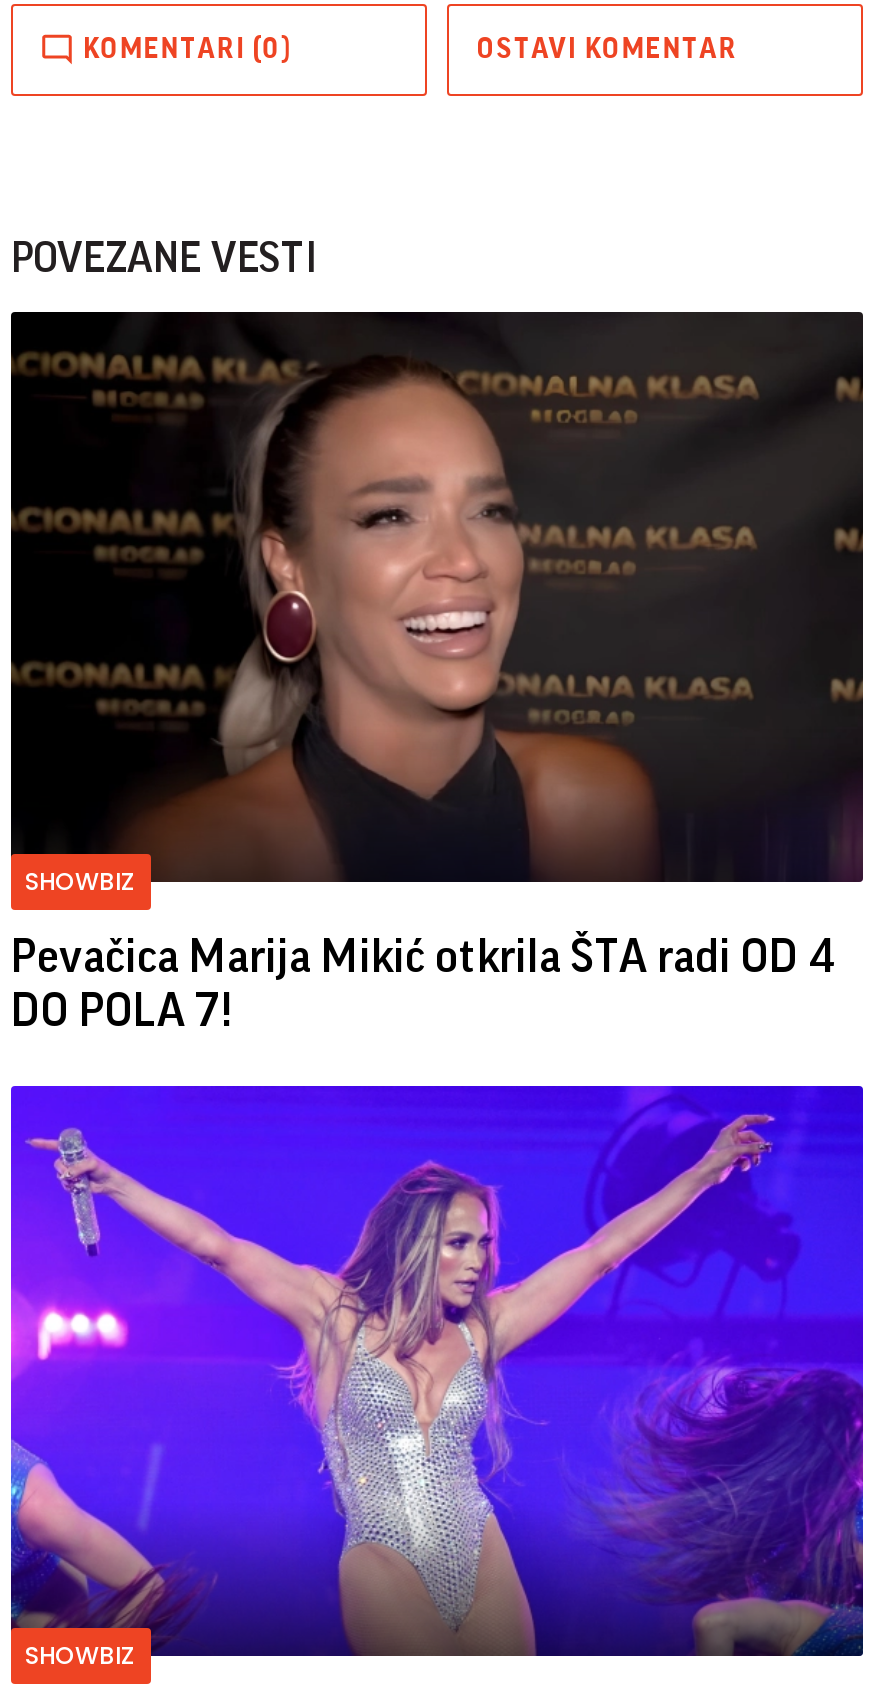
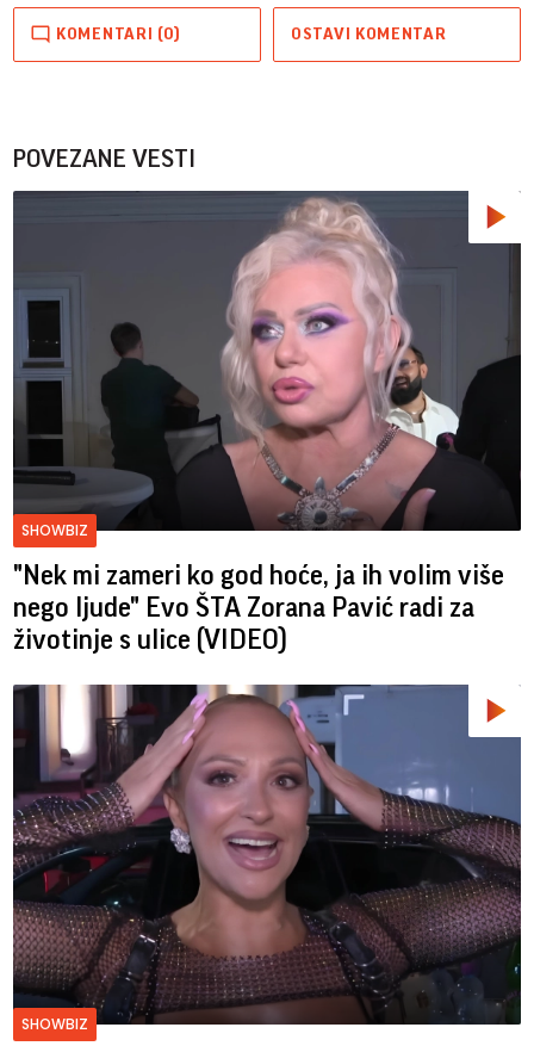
- [image]
- Pevačica Marija Mikić otkrila ŠTA radi OD 4
- DO POLA 7!
+ [image]
+ "Nek mi zameri ko god hoće, ja ih volim više
+ nego ljude" Evo ŠTA Zorana Pavić radi za
+ životinje s ulice (VIDEO)

- [image]
+ [image]
